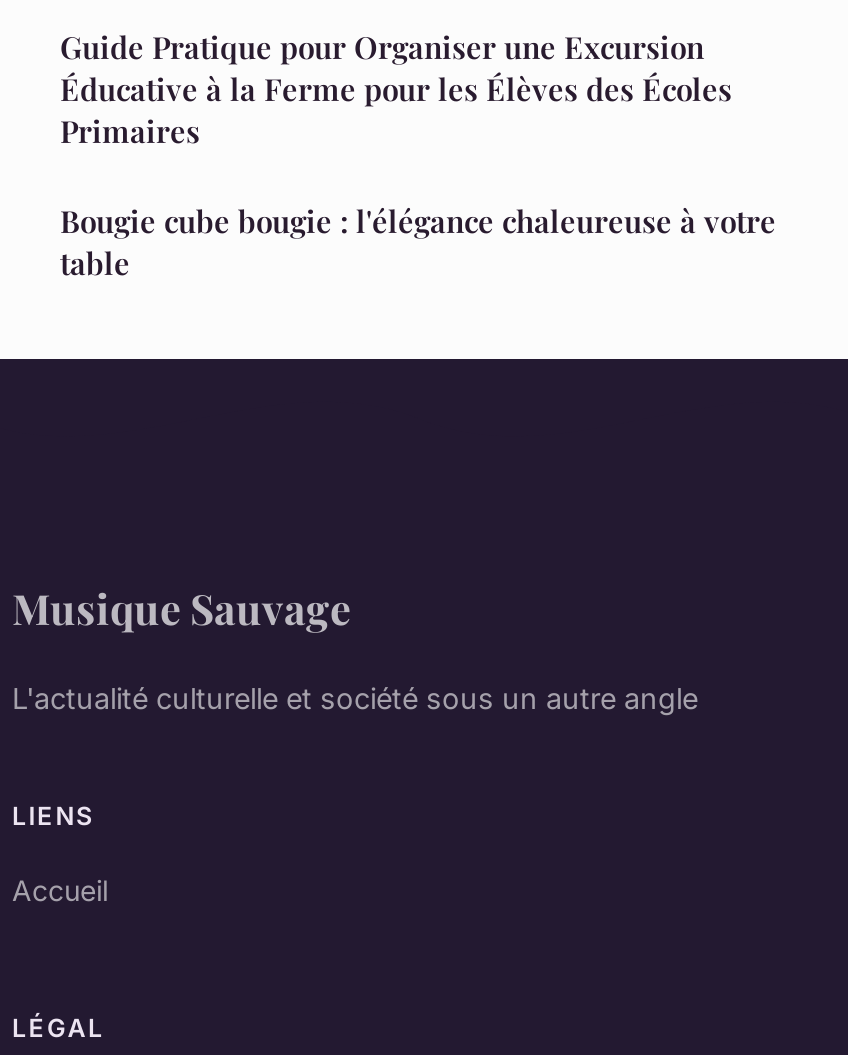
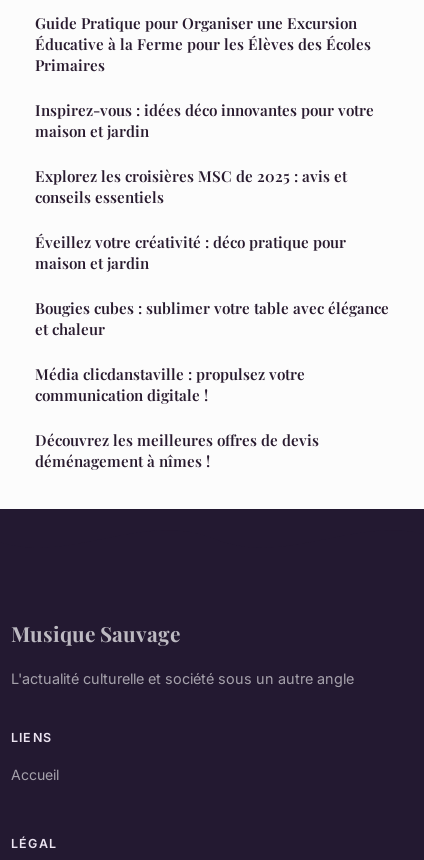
- Bougie cube bougie : l'élégance chaleureuse à votre
- table
+ Inspirez-vous : idées déco innovantes pour votre
+ maison et jardin
+ Explorez les croisières MSC de 2025 : avis et
+ conseils essentiels
+ Éveillez votre créativité : déco pratique pour
+ maison et jardin
+ Bougies cubes : sublimer votre table avec élégance
+ et chaleur
+ Média clicdanstaville : propulsez votre
+ communication digitale !
+ Découvrez les meilleures offres de devis
+ déménagement à nîmes !
